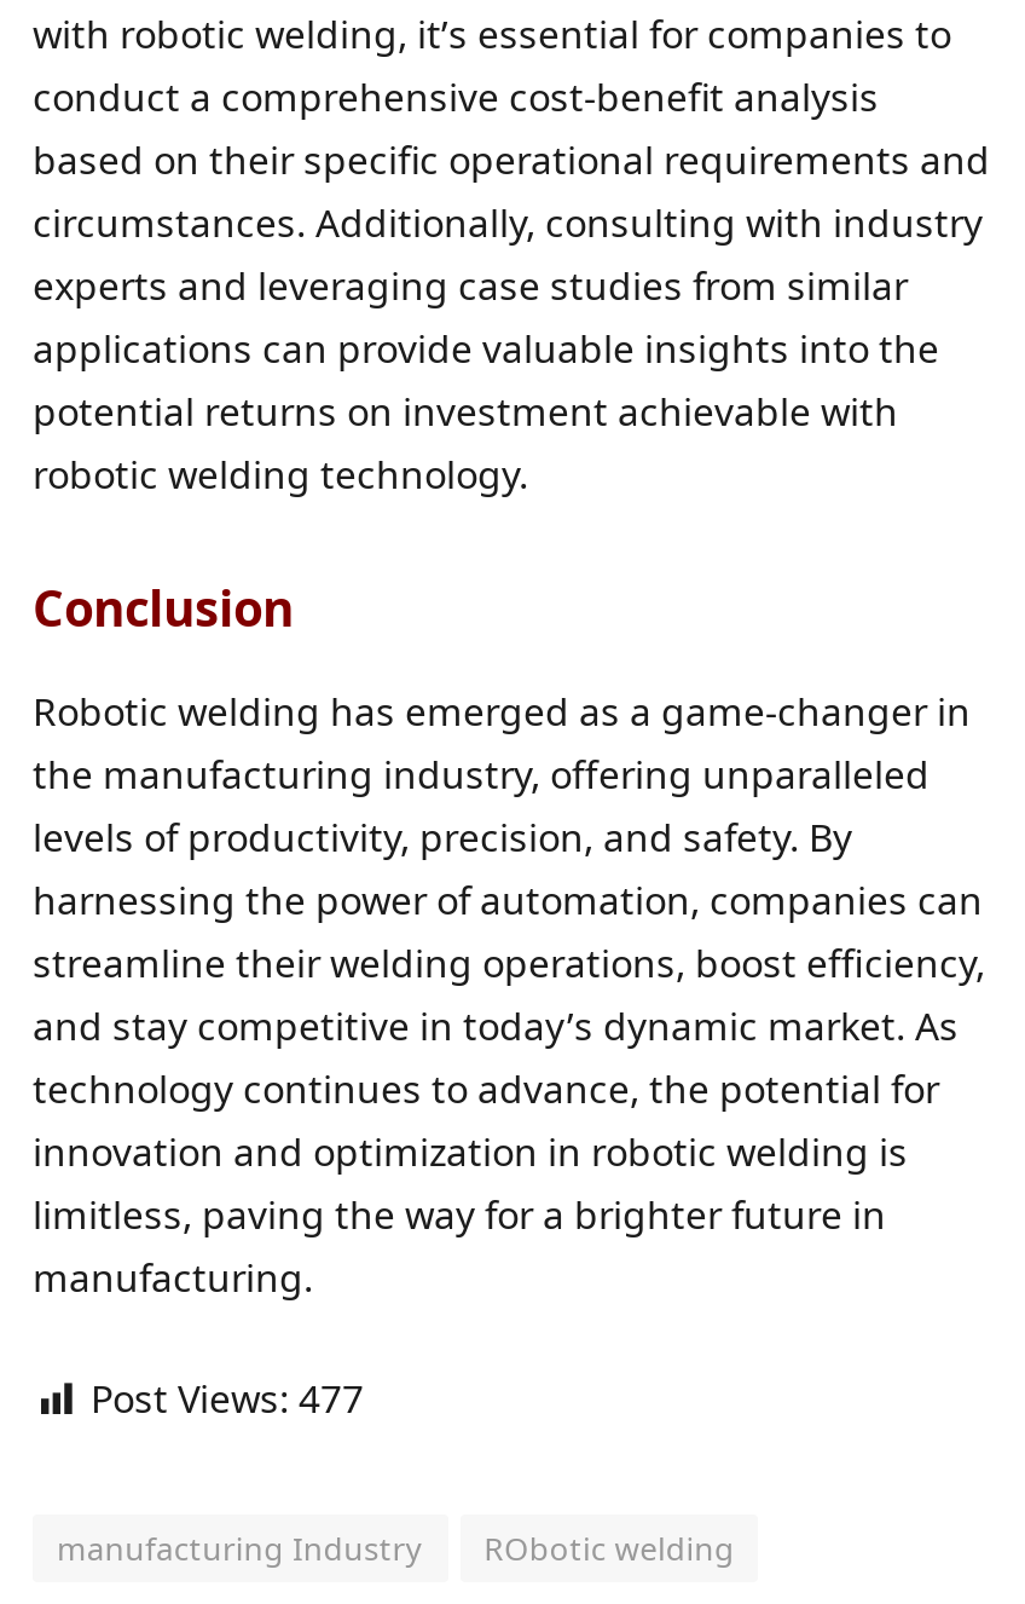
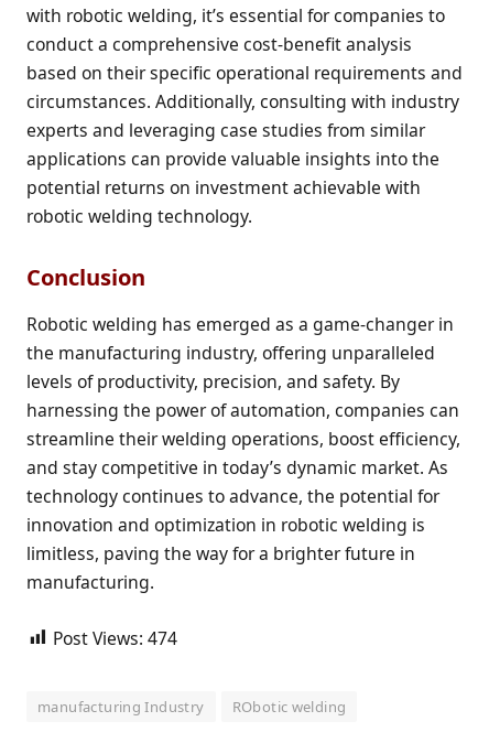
- Post Views: 477
+ Post Views: 474
